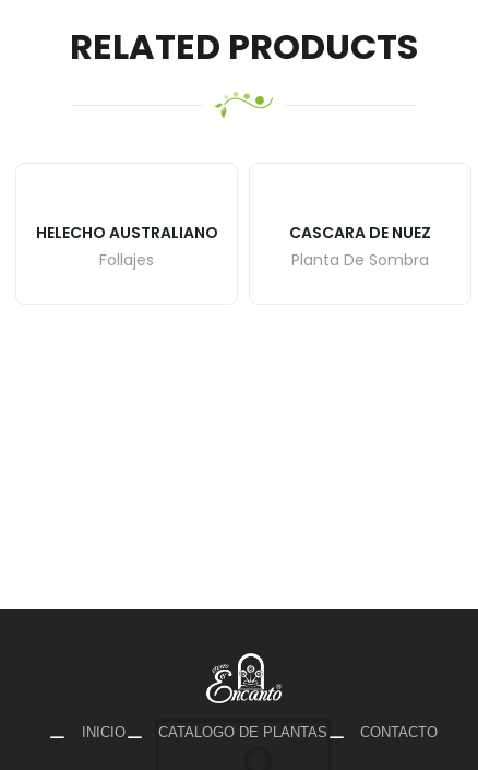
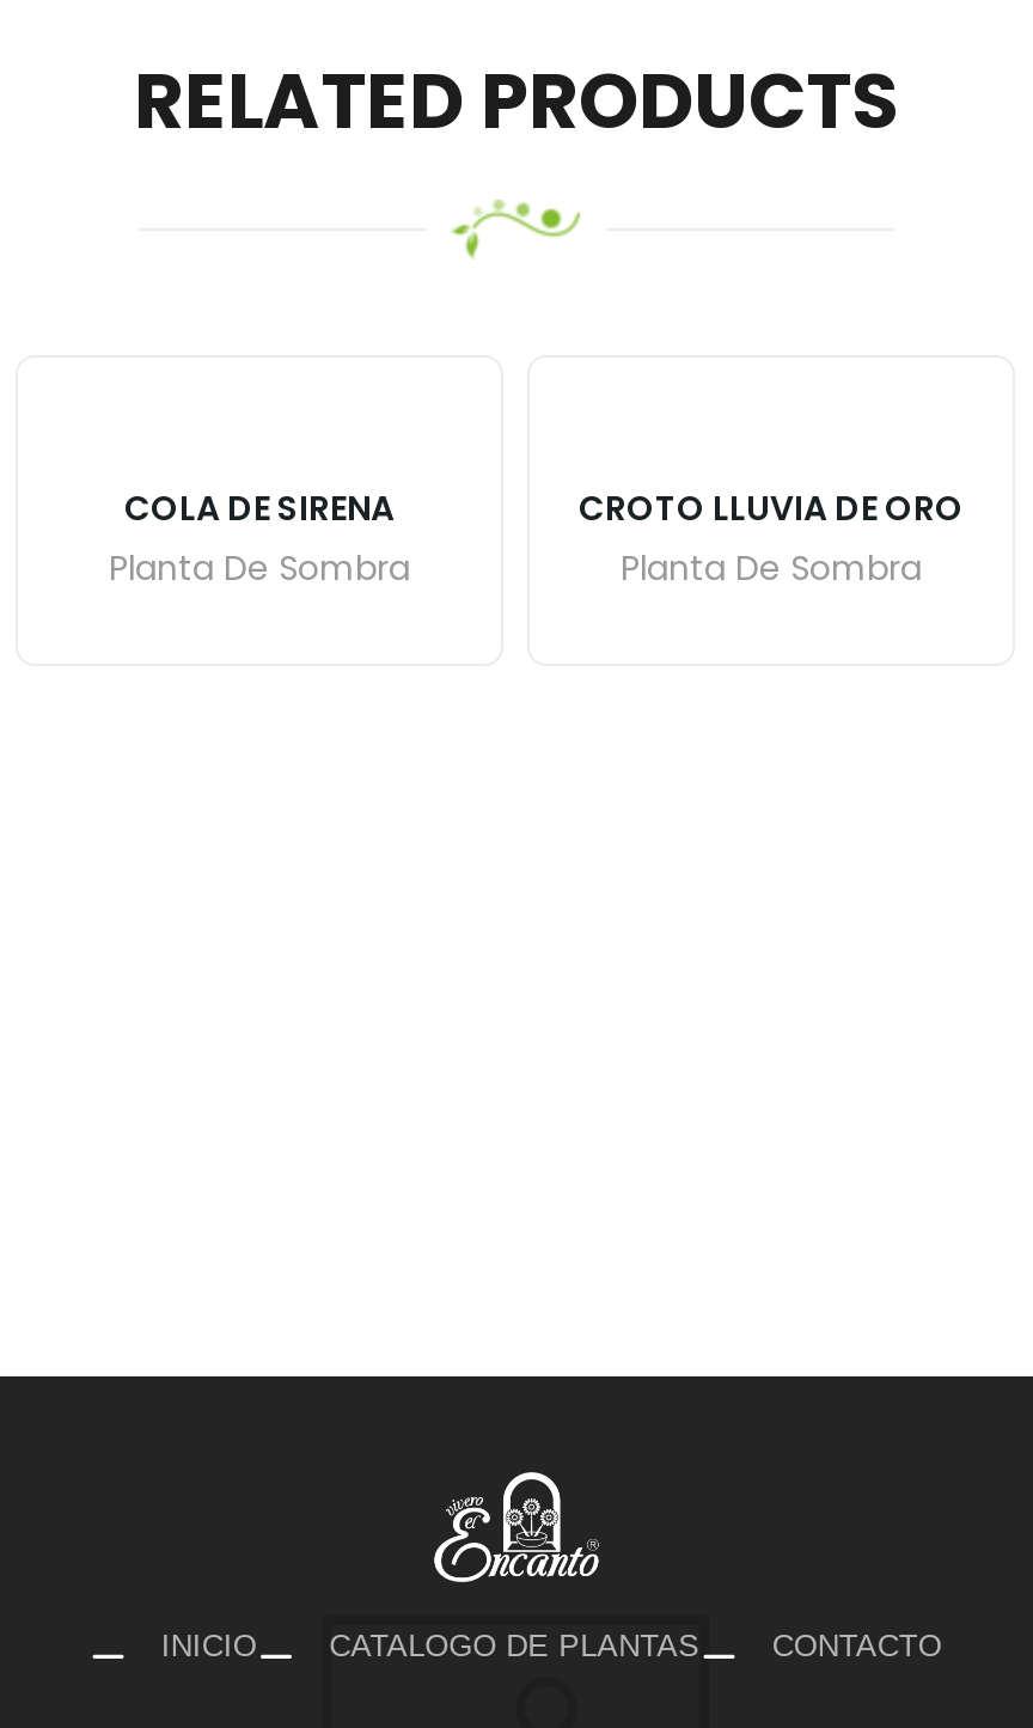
- HELECHO AUSTRALIANO
- Follajes
+ COLA DE SIRENA
+ Planta De Sombra

- CASCARA DE NUEZ
+ CROTO LLUVIA DE ORO
